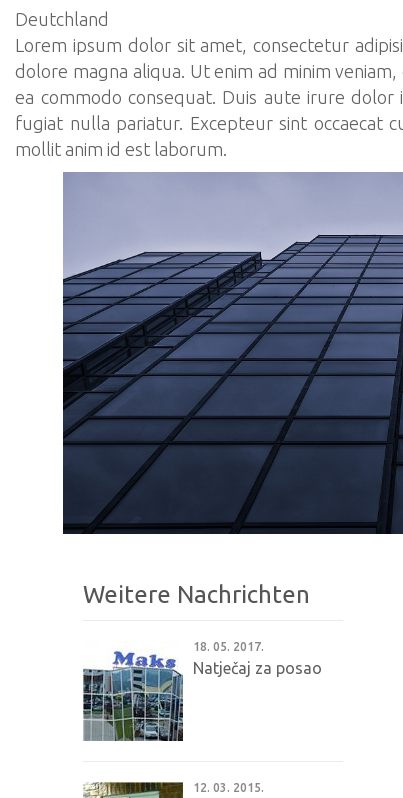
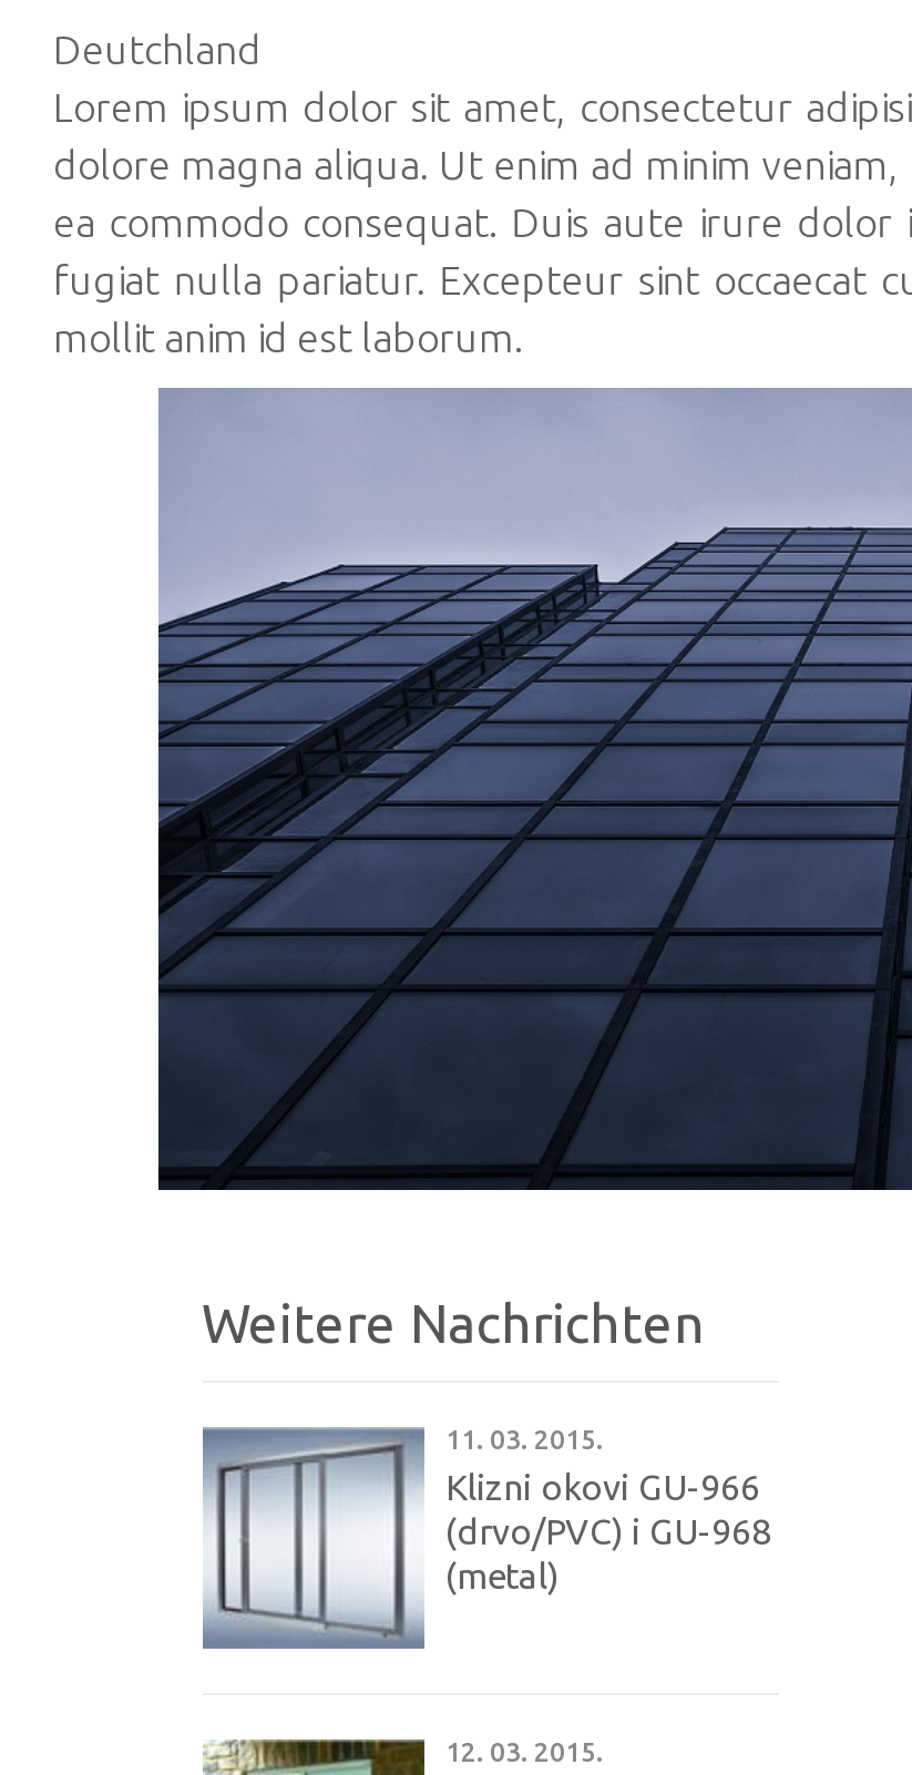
- [image]
- 18. 05. 2017.
- Natječaj za posao
+ [image]
+ 11. 03. 2015.
+ Klizni okovi GU-966
+ (drvo/PVC) i GU-968
+ (metal)
